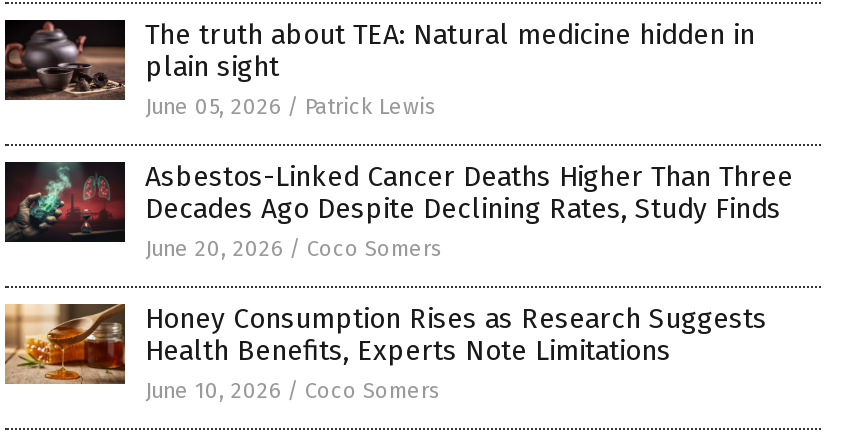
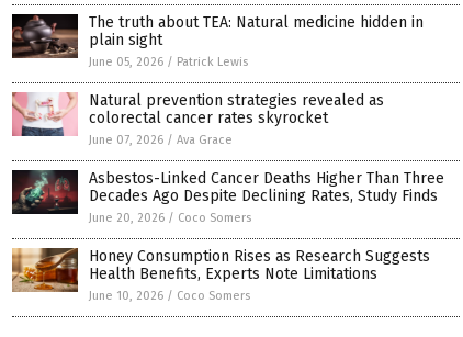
+ [image]
+ Natural prevention strategies revealed as
+ colorectal cancer rates skyrocket
+ June 07, 2026 / Ava Grace
